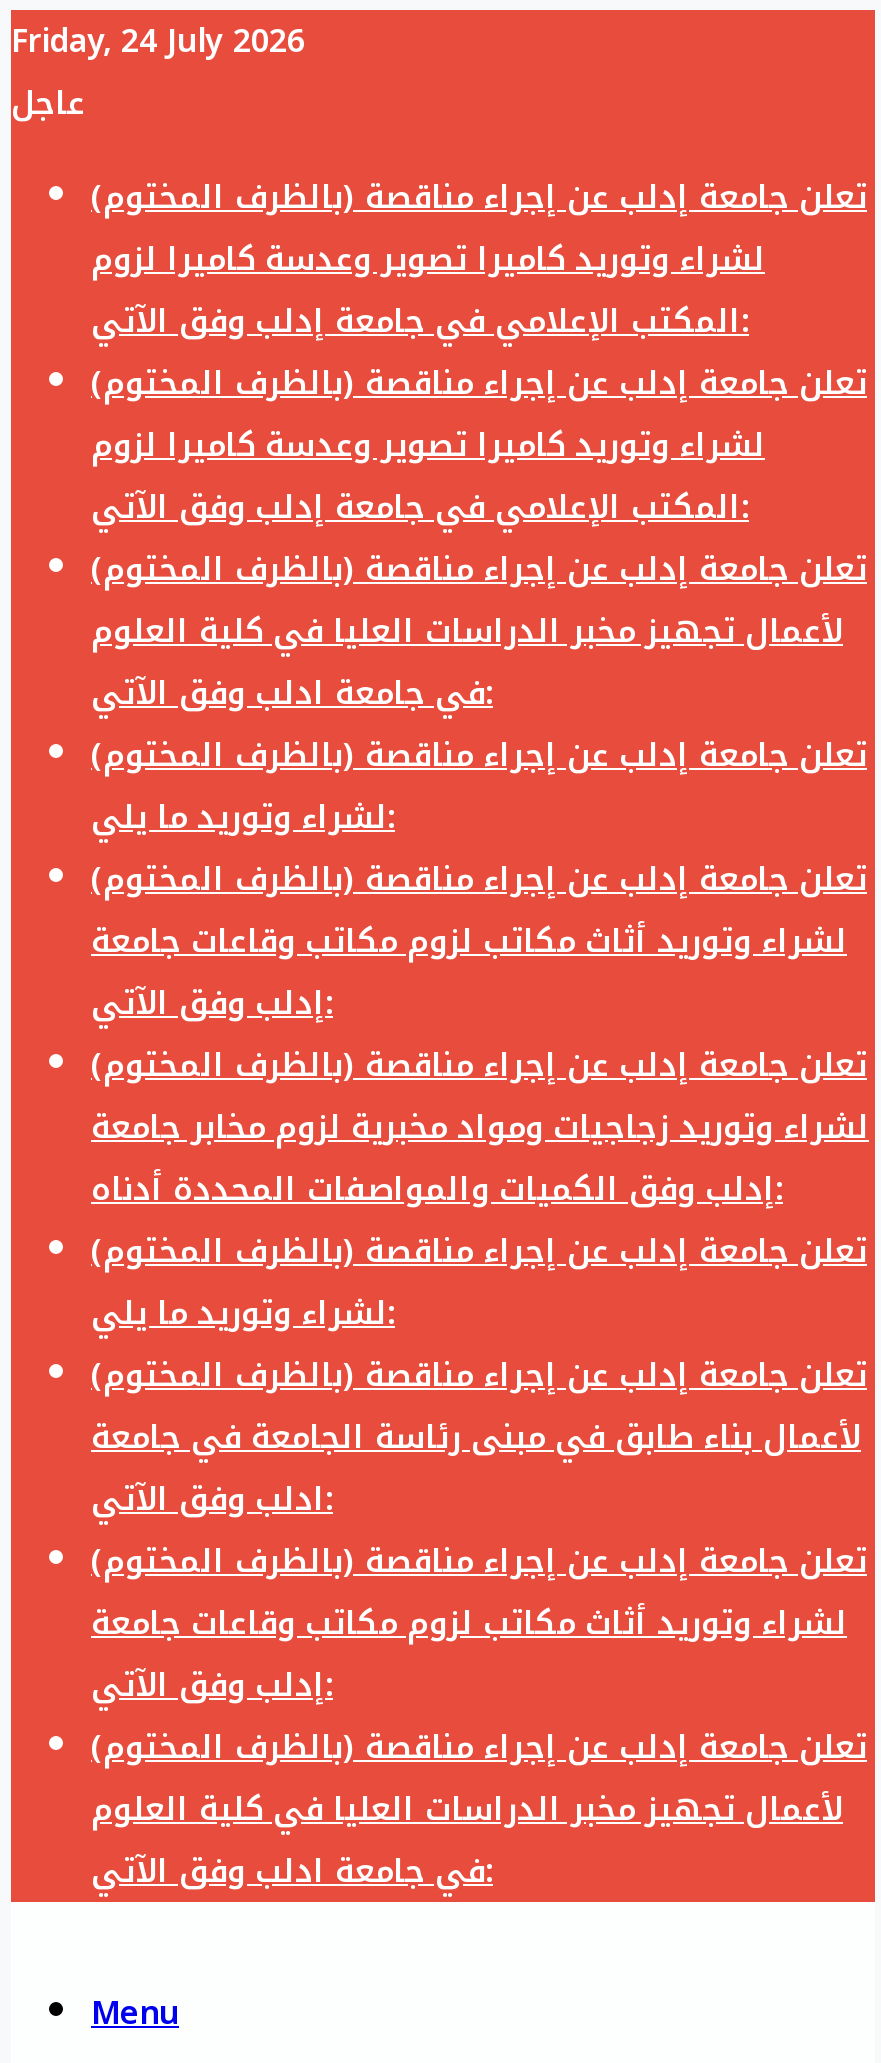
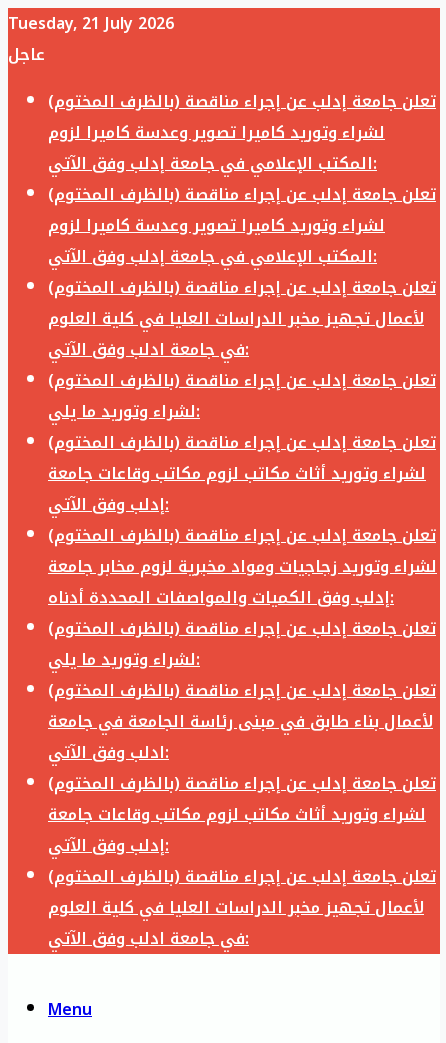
- Friday, 24 July 2026
+ Tuesday, 21 July 2026
